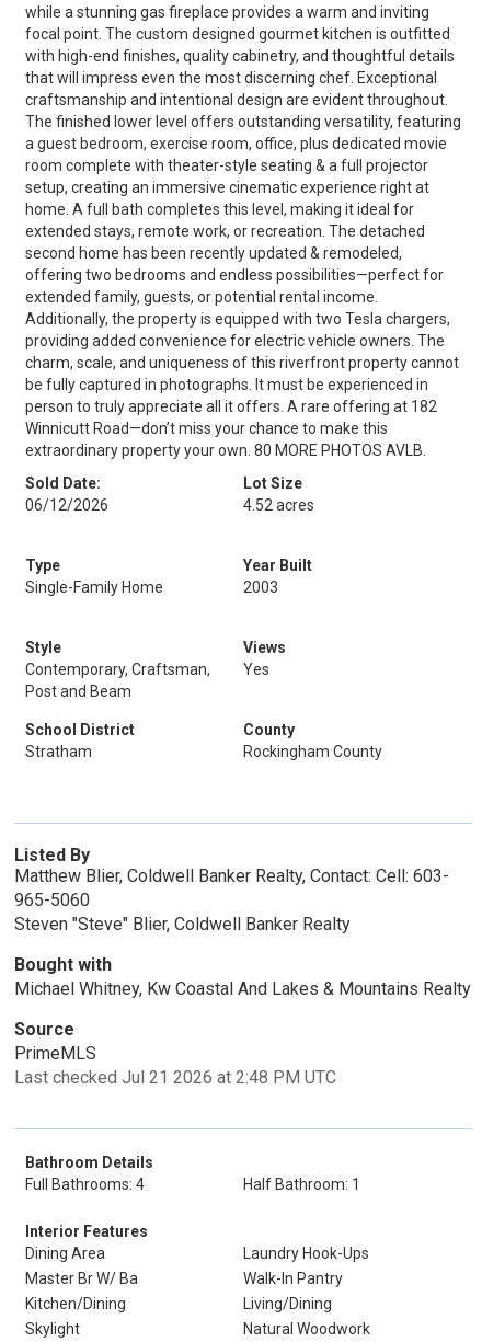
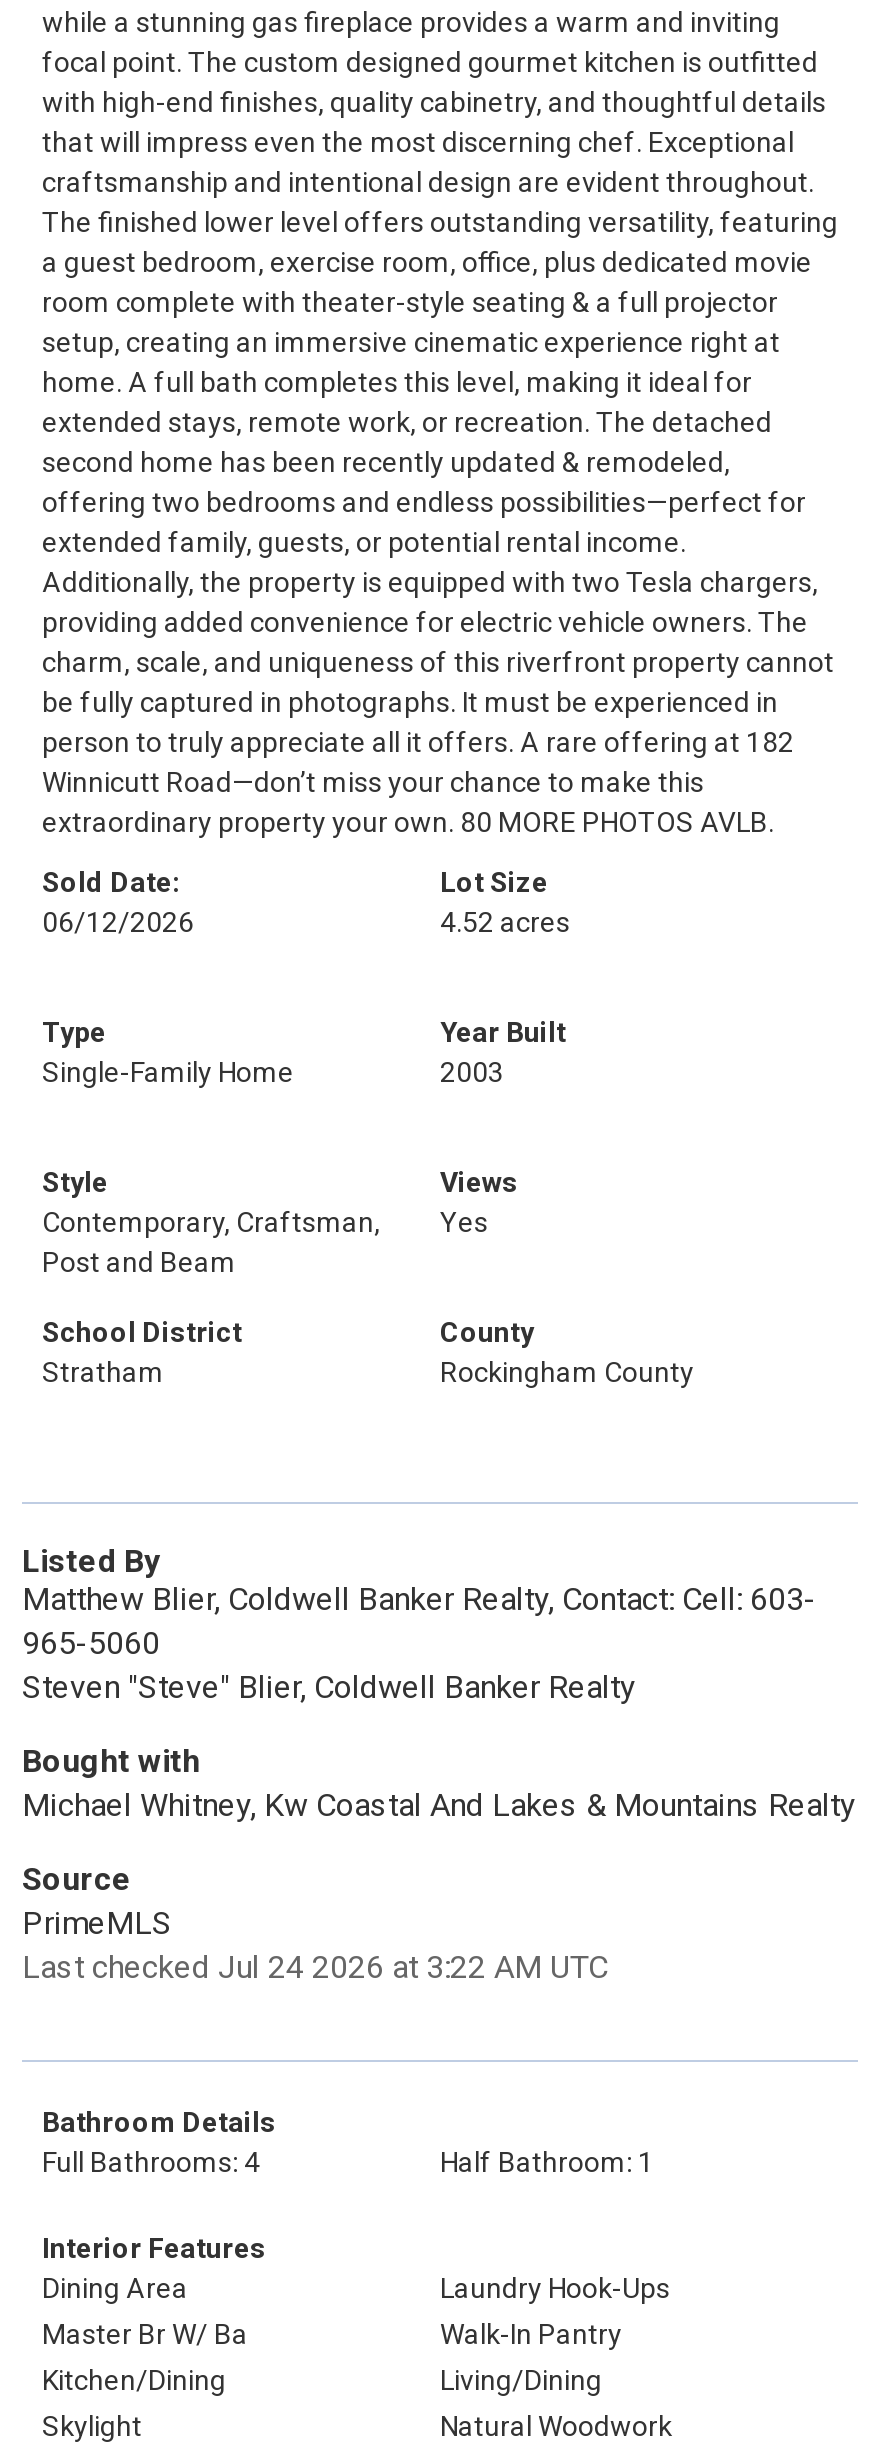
- Last checked Jul 21 2026 at 2:48 PM UTC
+ Last checked Jul 24 2026 at 3:22 AM UTC
